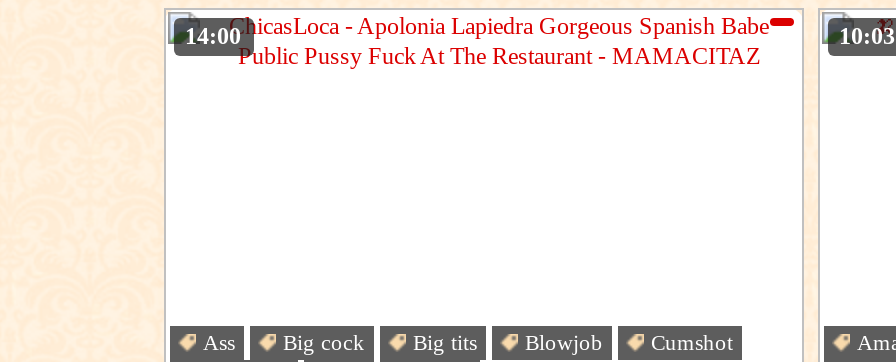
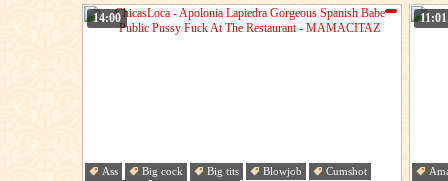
- 10:03
+ 11:01
